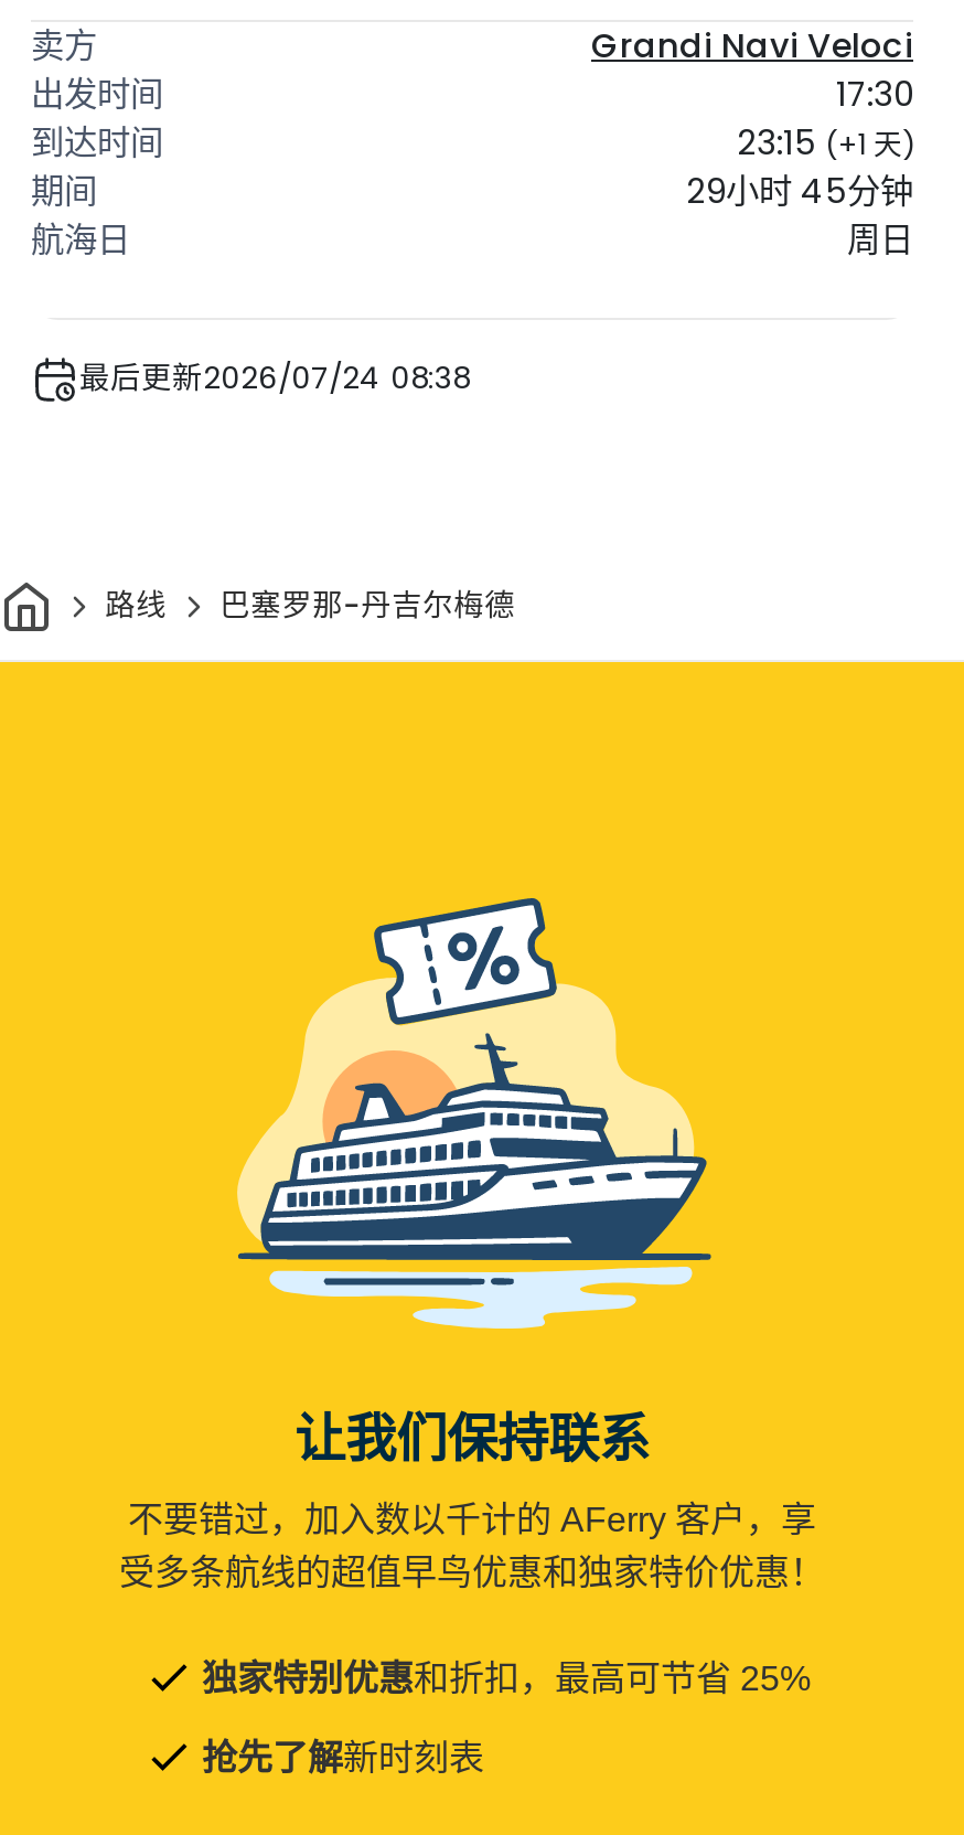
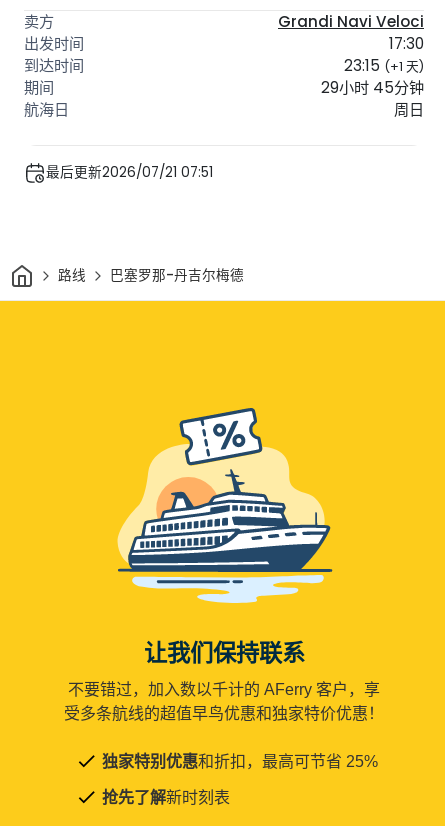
- 最后更新2026/07/24 08:38
+ 最后更新2026/07/21 07:51
